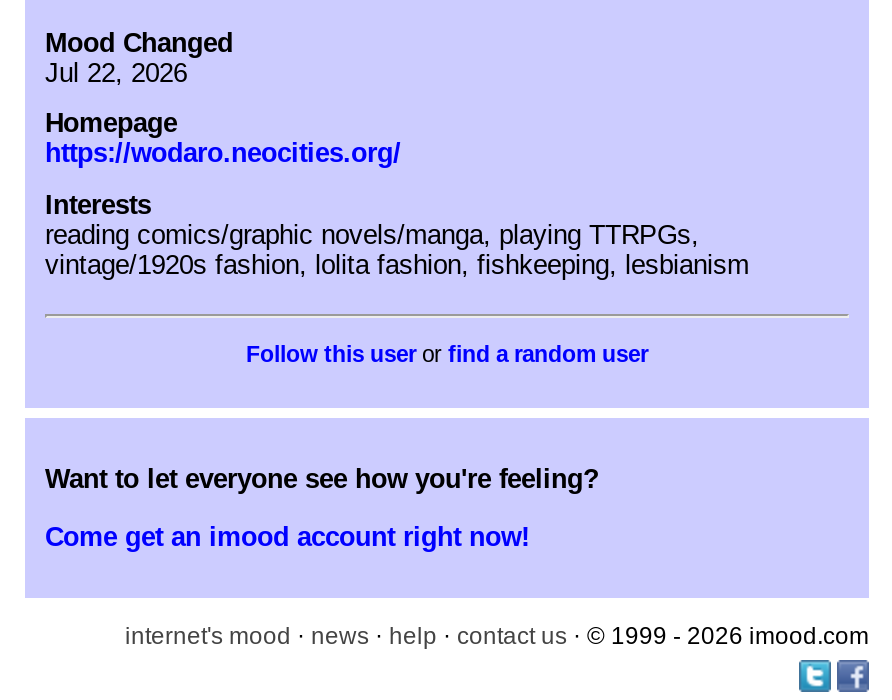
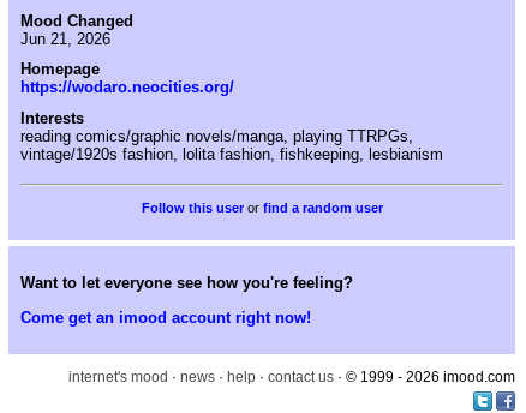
- Jul 22, 2026
+ Jun 21, 2026
